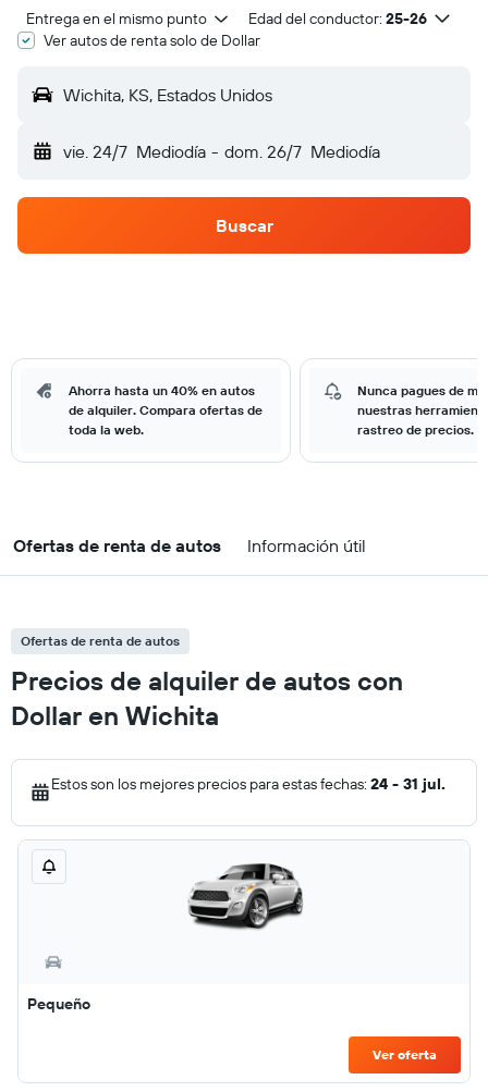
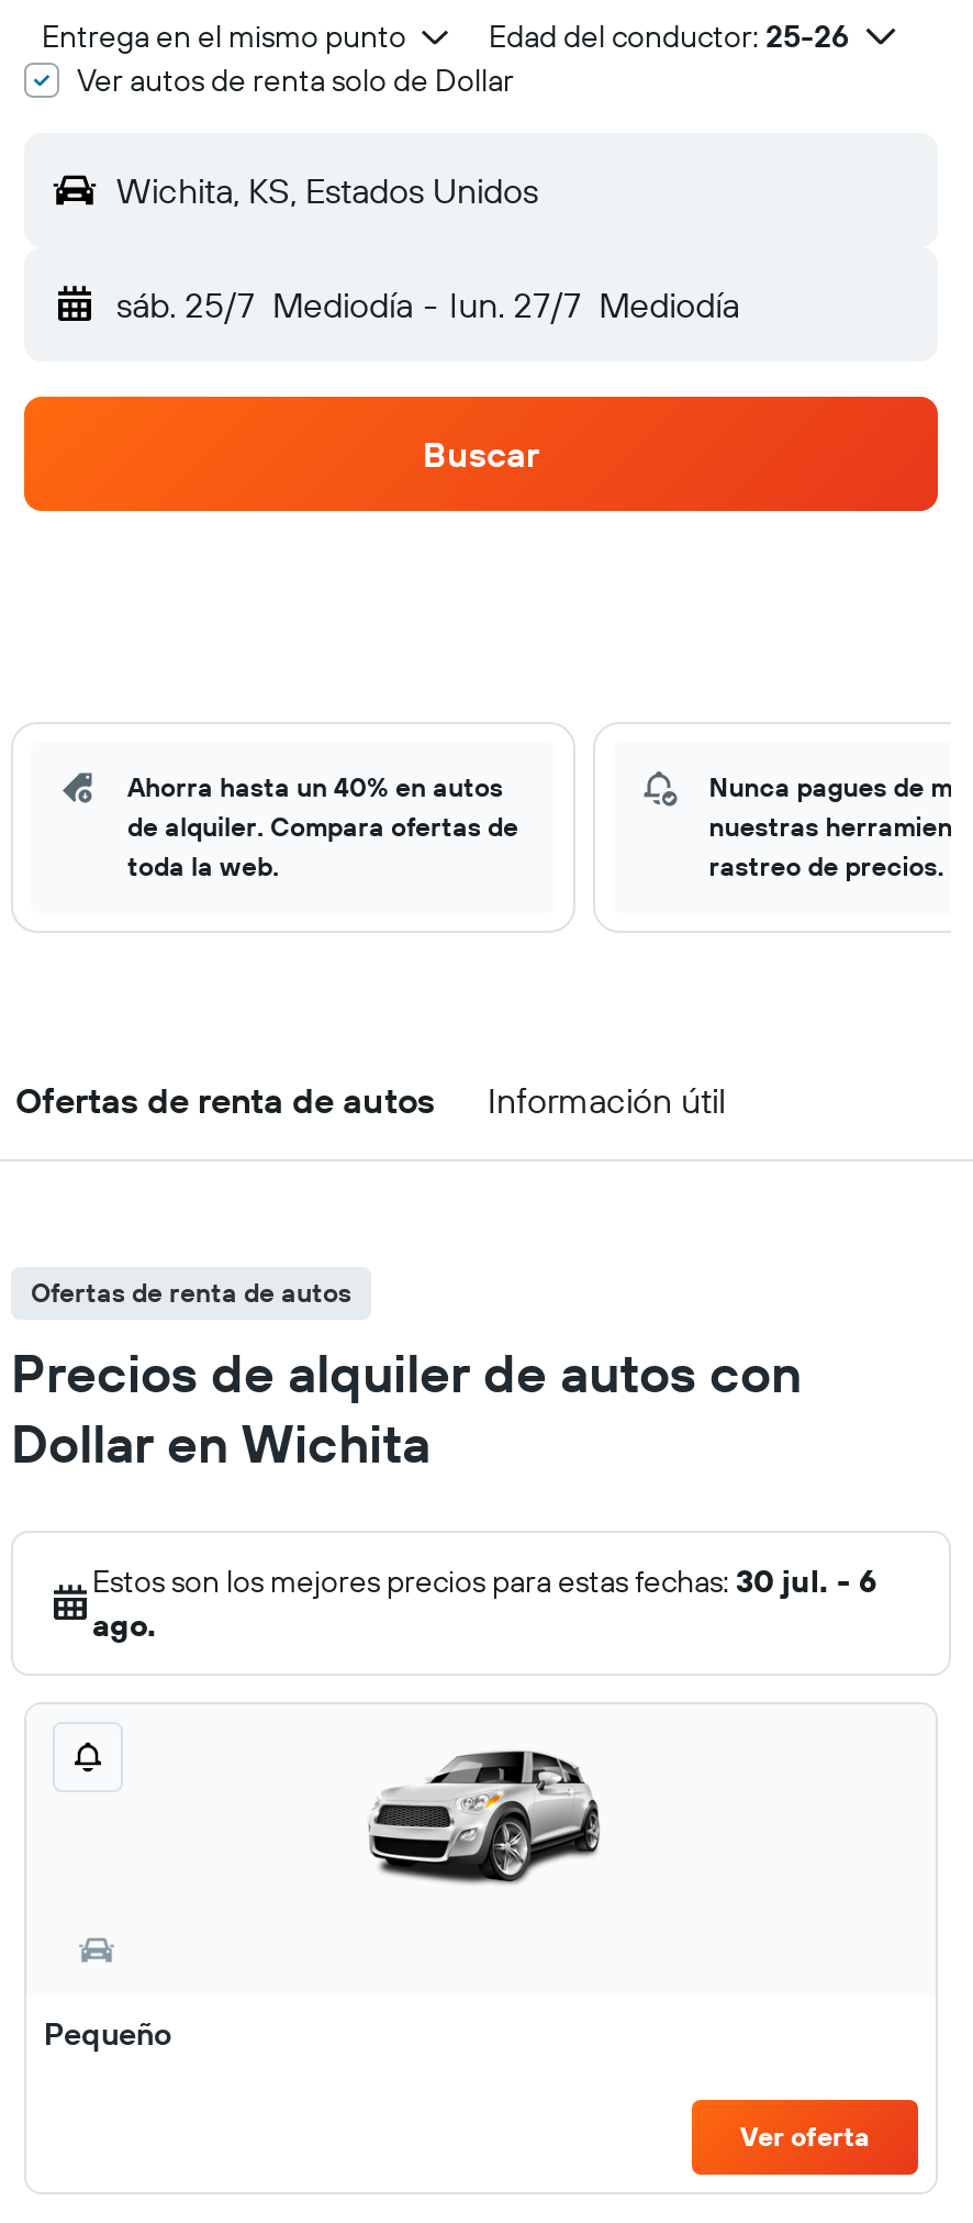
- vie. 24/7 Mediodía - dom. 26/7 Mediodía
+ sáb. 25/7 Mediodía - lun. 27/7 Mediodía

- Estos son los mejores precios para estas fechas: 24 - 31 jul.
+ Estos son los mejores precios para estas fechas: 30 jul. - 6
+ ago.
